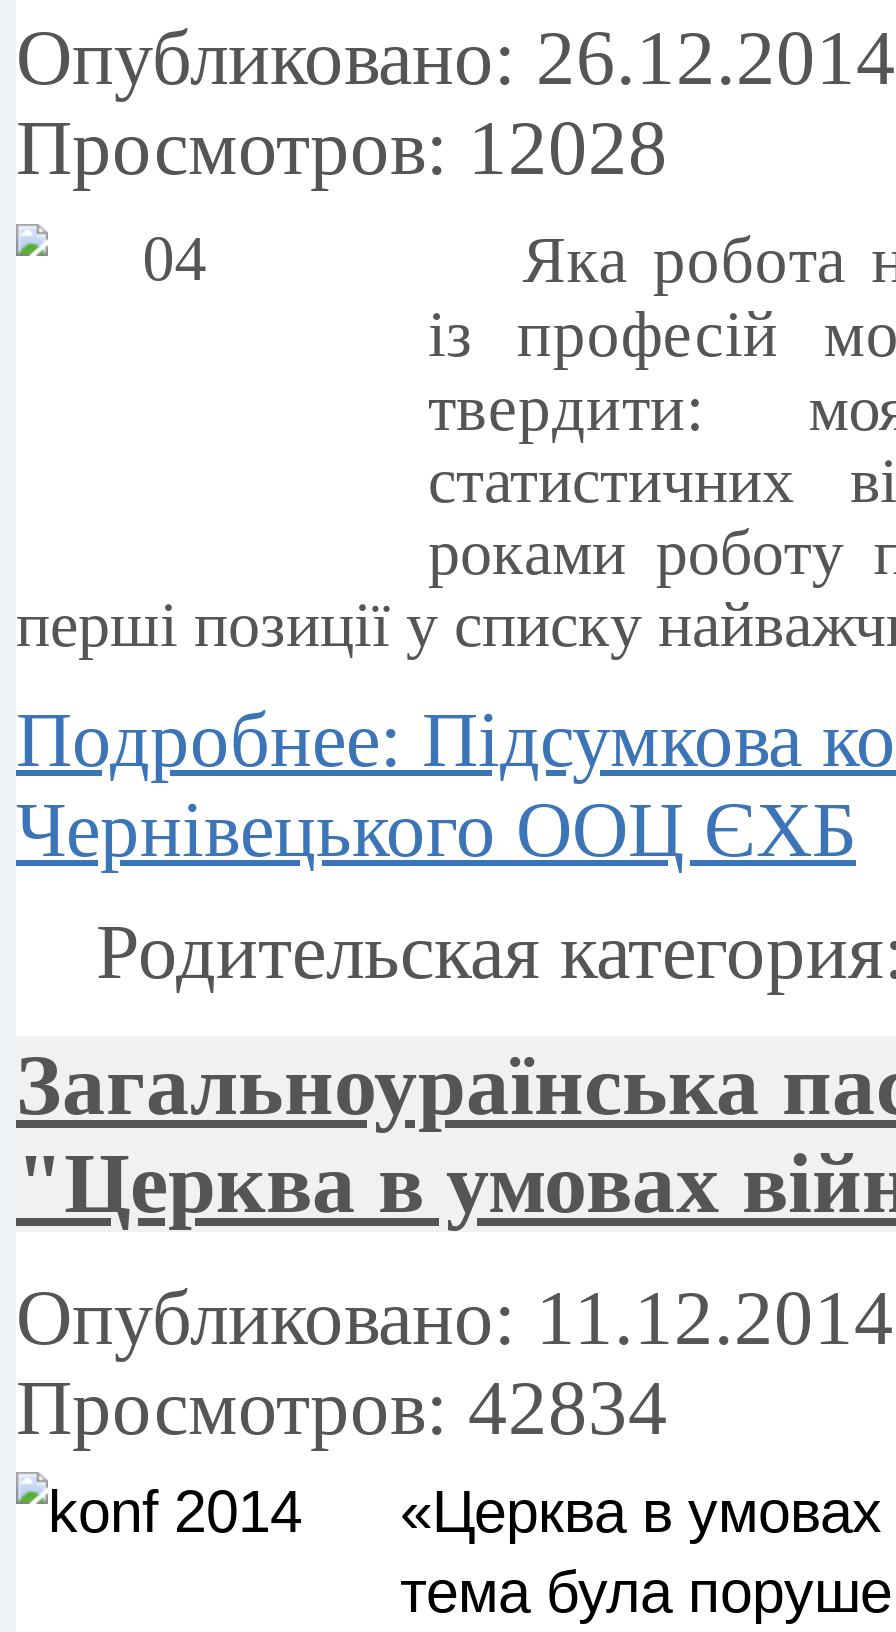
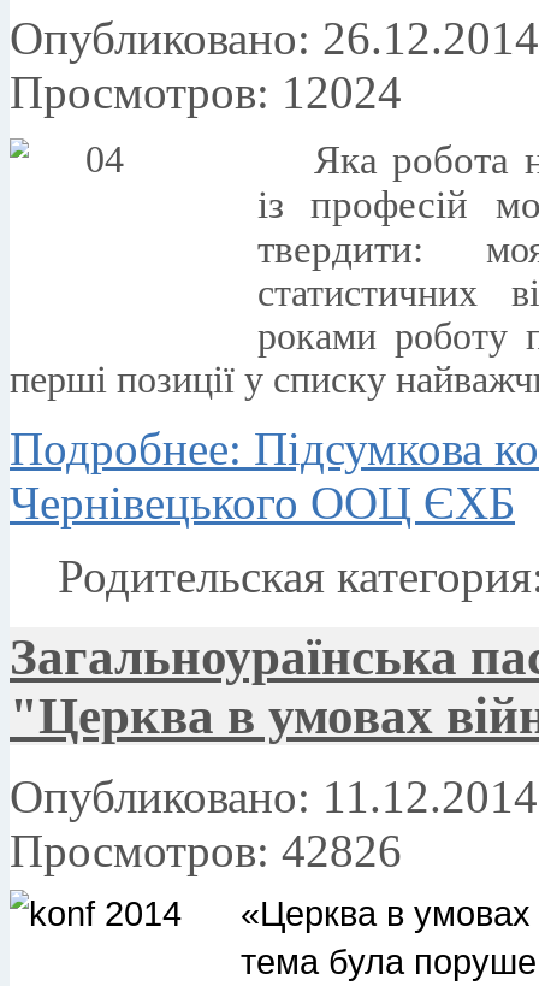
- Просмотров: 12028
+ Просмотров: 12024

- Просмотров: 42834
+ Просмотров: 42826
